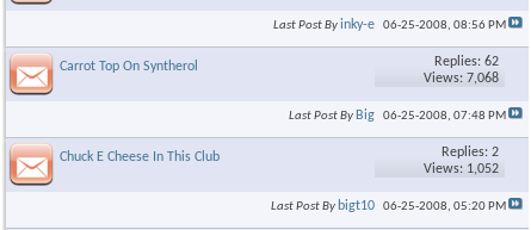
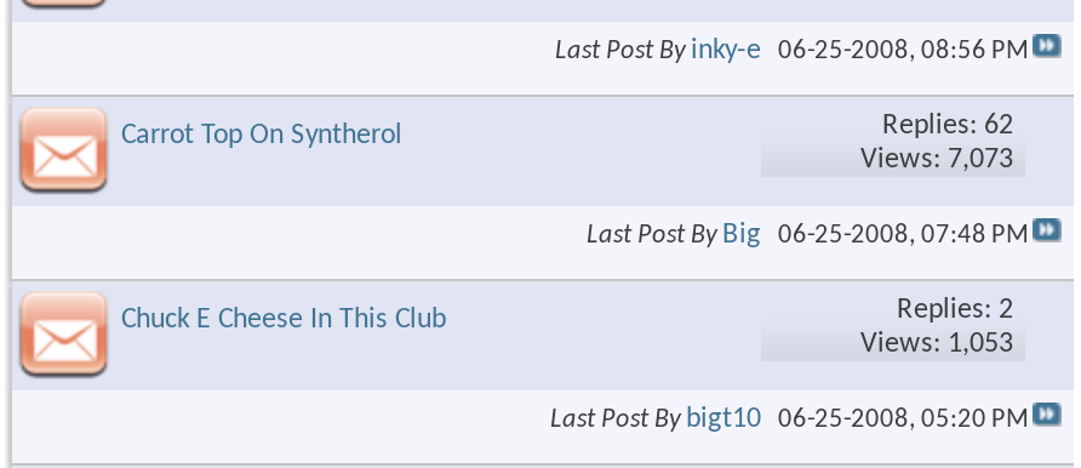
- Views: 7,068
+ Views: 7,073

- Views: 1,052
+ Views: 1,053
